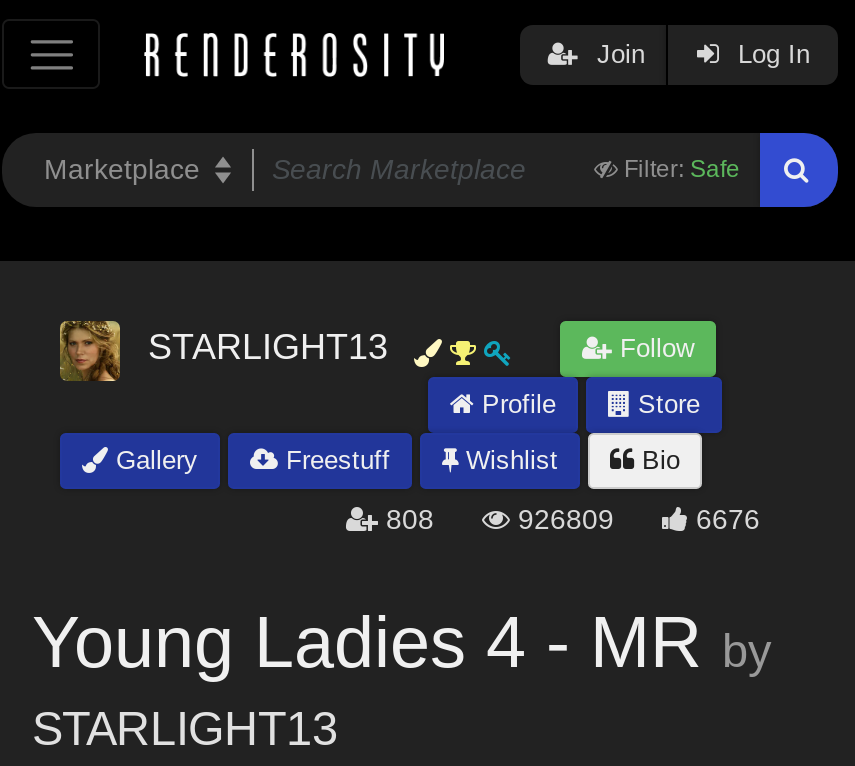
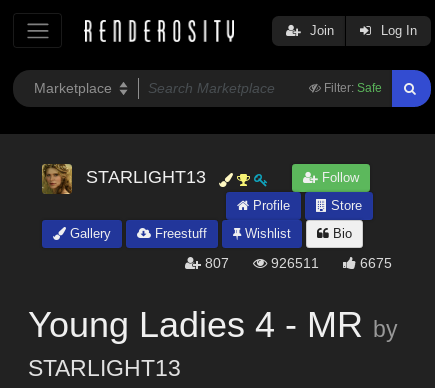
- 808
+ 807

- 926809
+ 926511

- 6676
+ 6675
